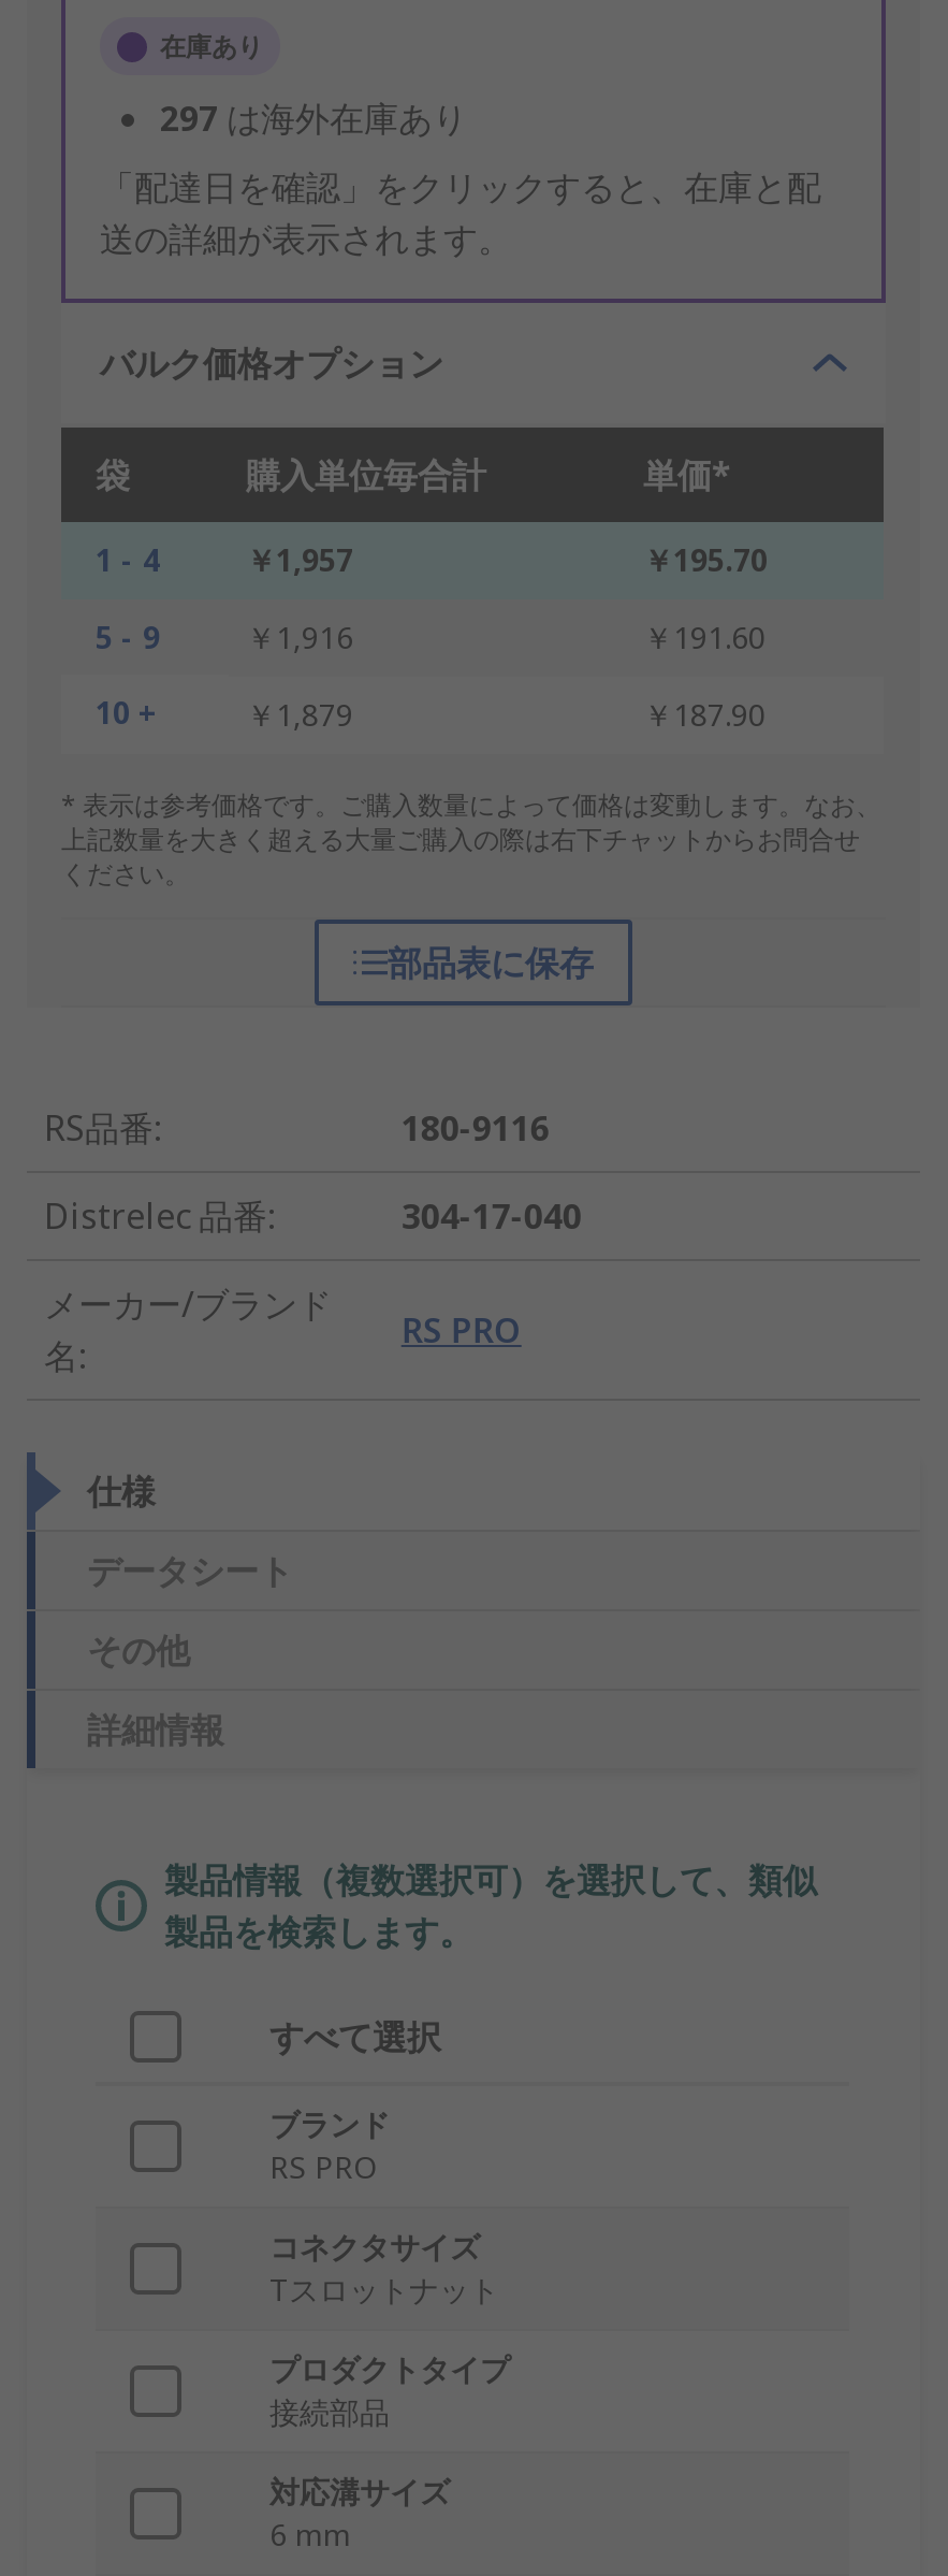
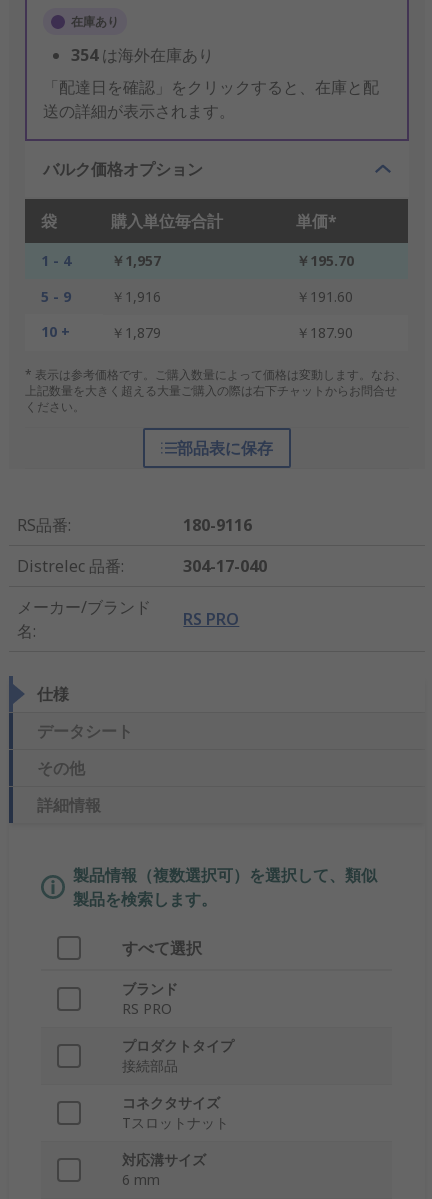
- 297は海外在庫あり
+ 354は海外在庫あり

moved down: コネクタサイズ | Tスロットナット

moved up: プロダクトタイプ | 接続部品
